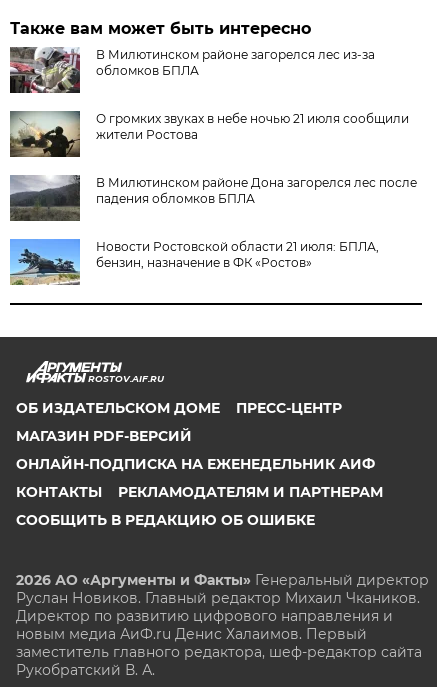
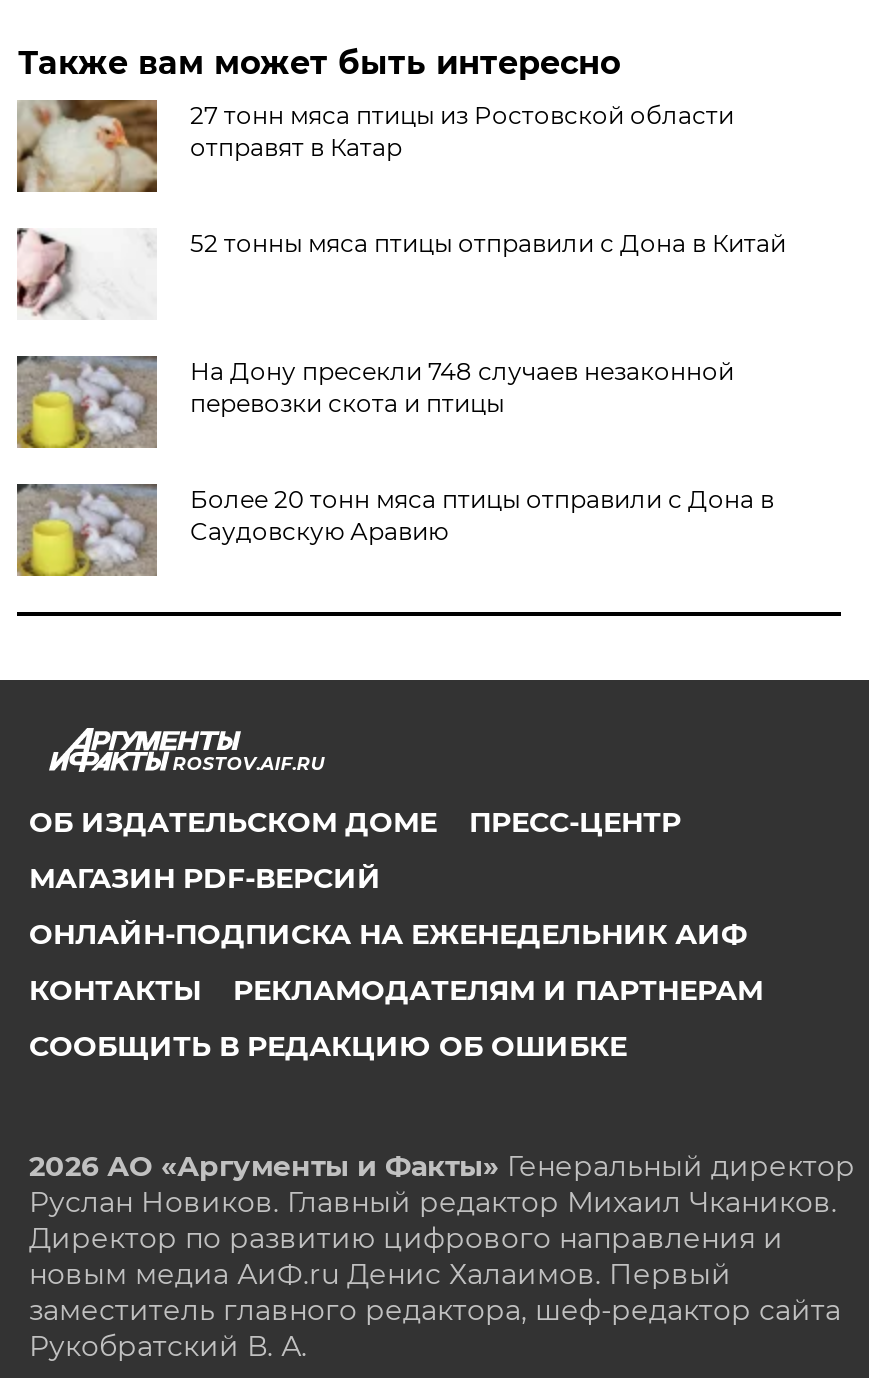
- [image]
- В Милютинском районе загорелся лес из-за
- обломков БПЛА
+ [image]
+ 27 тонн мяса птицы из Ростовской области
+ отправят в Катар

- [image]
- О громких звуках в небе ночью 21 июля сообщили
- жители Ростова
+ [image]
+ 52 тонны мяса птицы отправили с Дона в Китай

- [image]
- В Милютинском районе Дона загорелся лес после
- падения обломков БПЛА
+ [image]
+ На Дону пресекли 748 случаев незаконной
+ перевозки скота и птицы

- [image]
- Новости Ростовской области 21 июля: БПЛА,
- бензин, назначение в ФК «Ростов»
+ [image]
+ Более 20 тонн мяса птицы отправили с Дона в
+ Саудовскую Аравию
